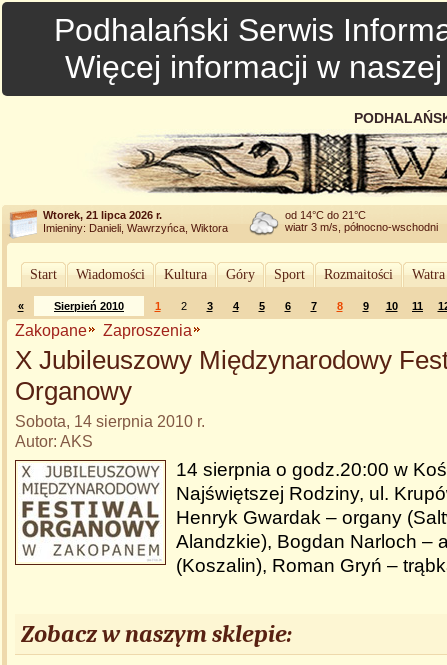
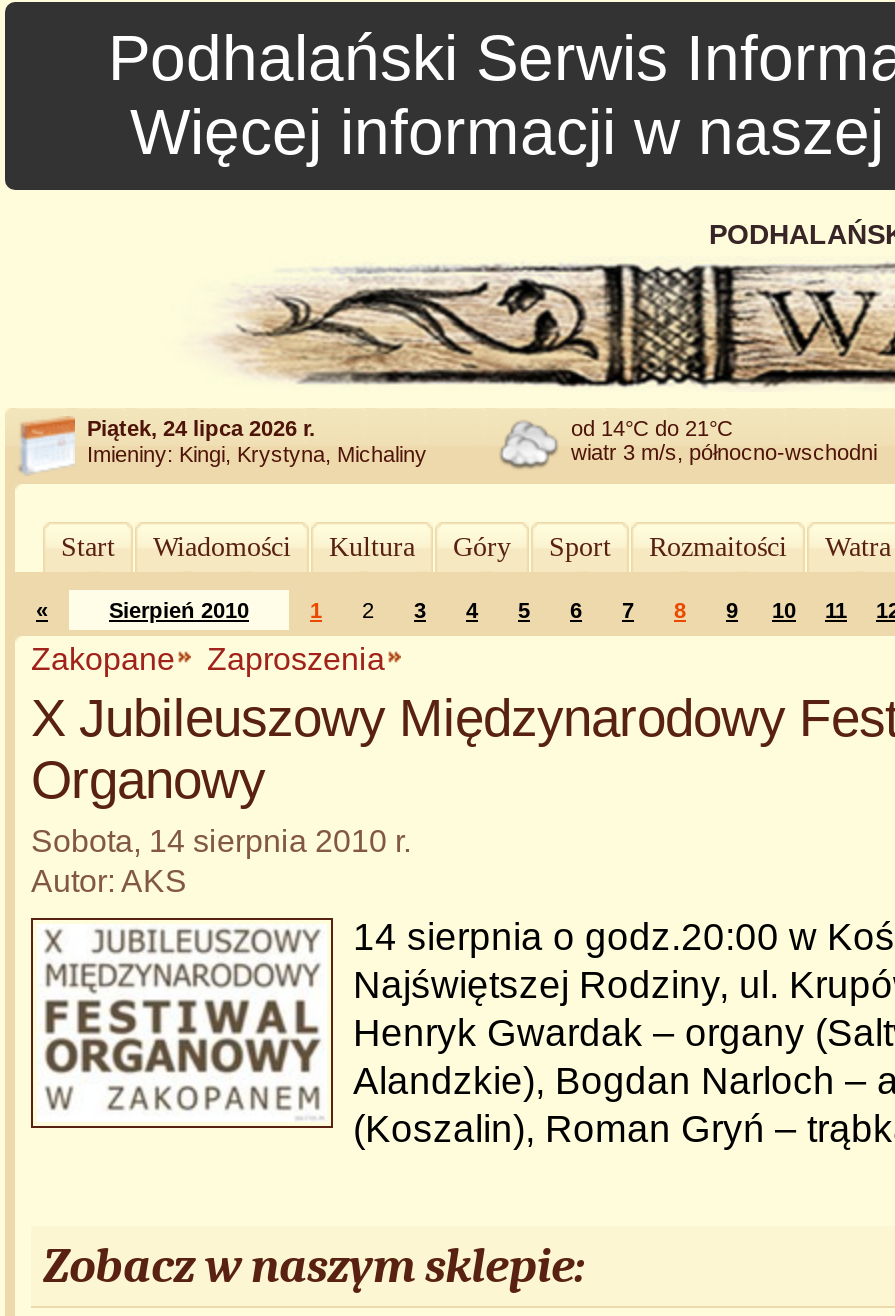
- Wtorek, 21 lipca 2026 r.
+ Piątek, 24 lipca 2026 r.

- Imieniny: Danieli, Wawrzyńca, Wiktora
+ Imieniny: Kingi, Krystyna, Michaliny
